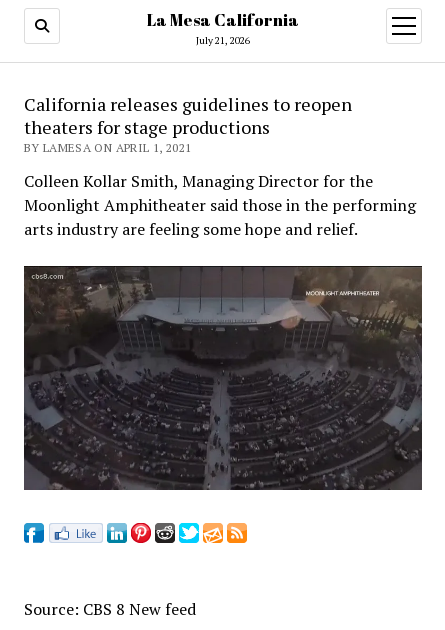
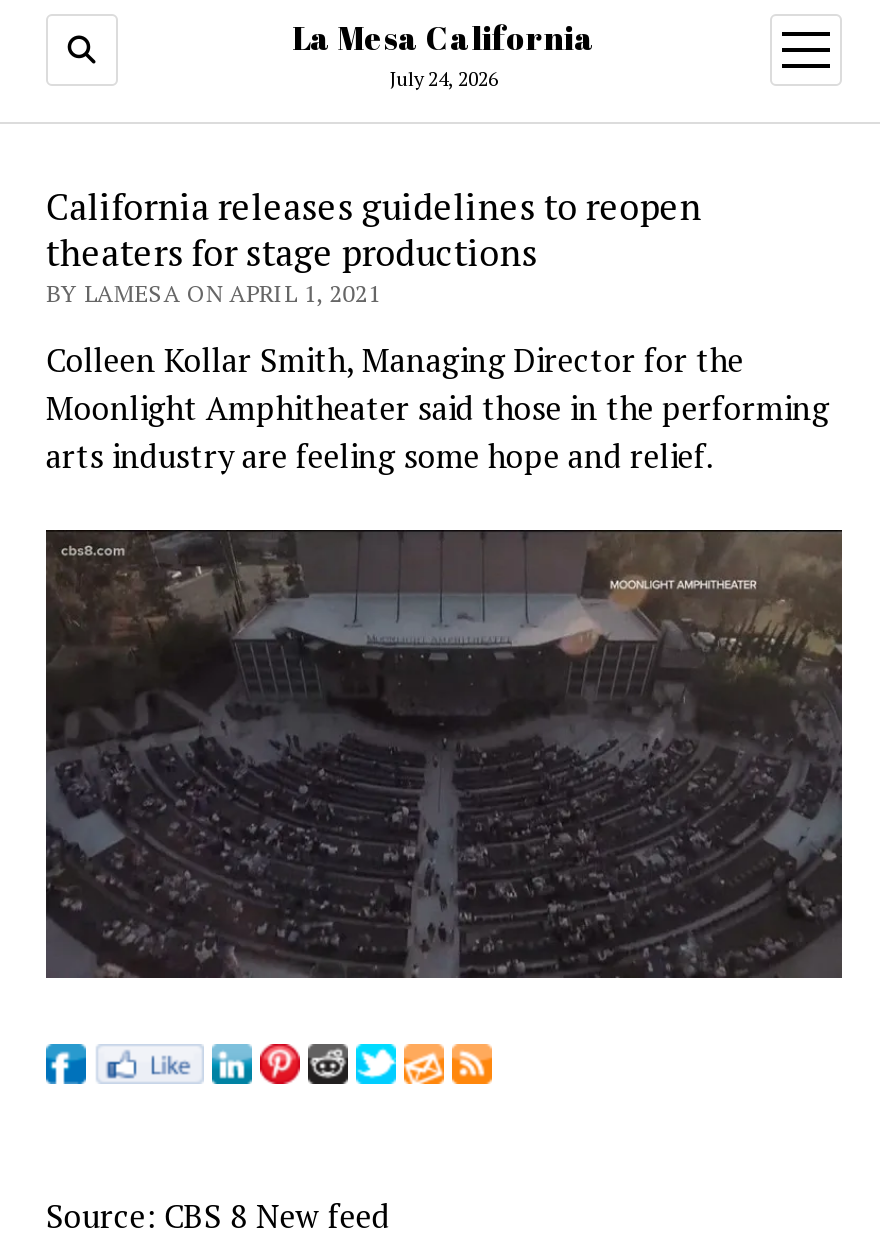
- July 21, 2026
+ July 24, 2026
